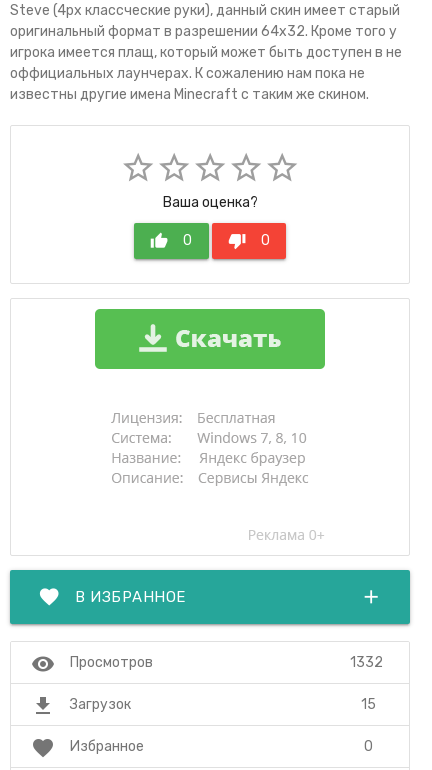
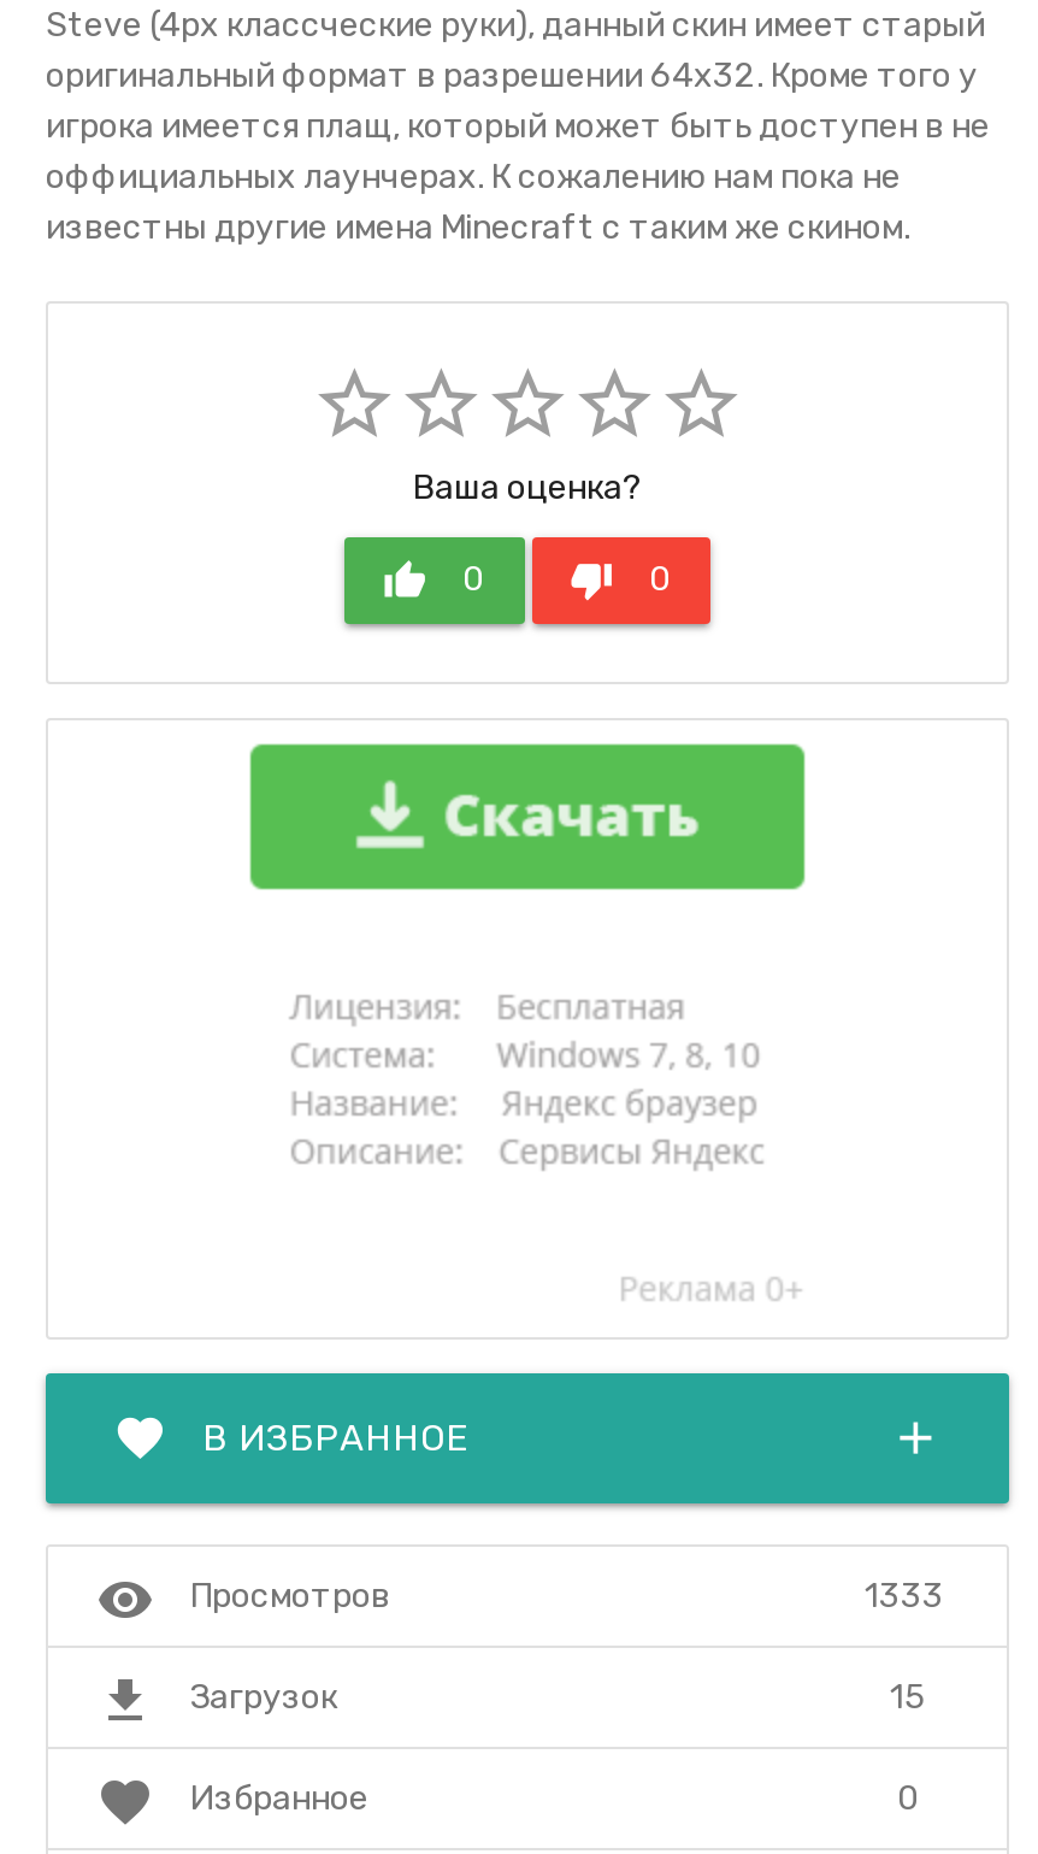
- 1332
+ 1333
